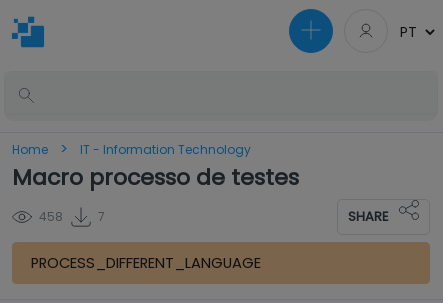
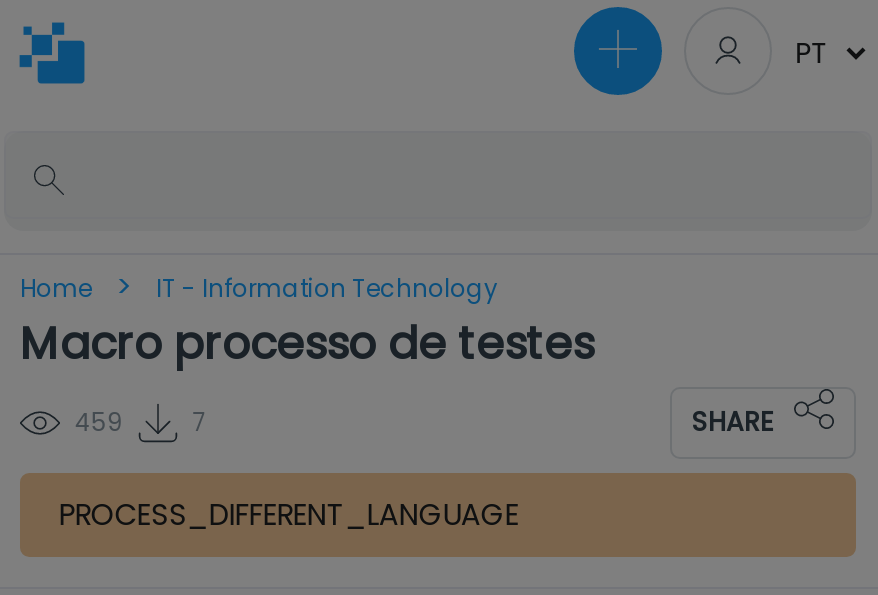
- 458
+ 459
